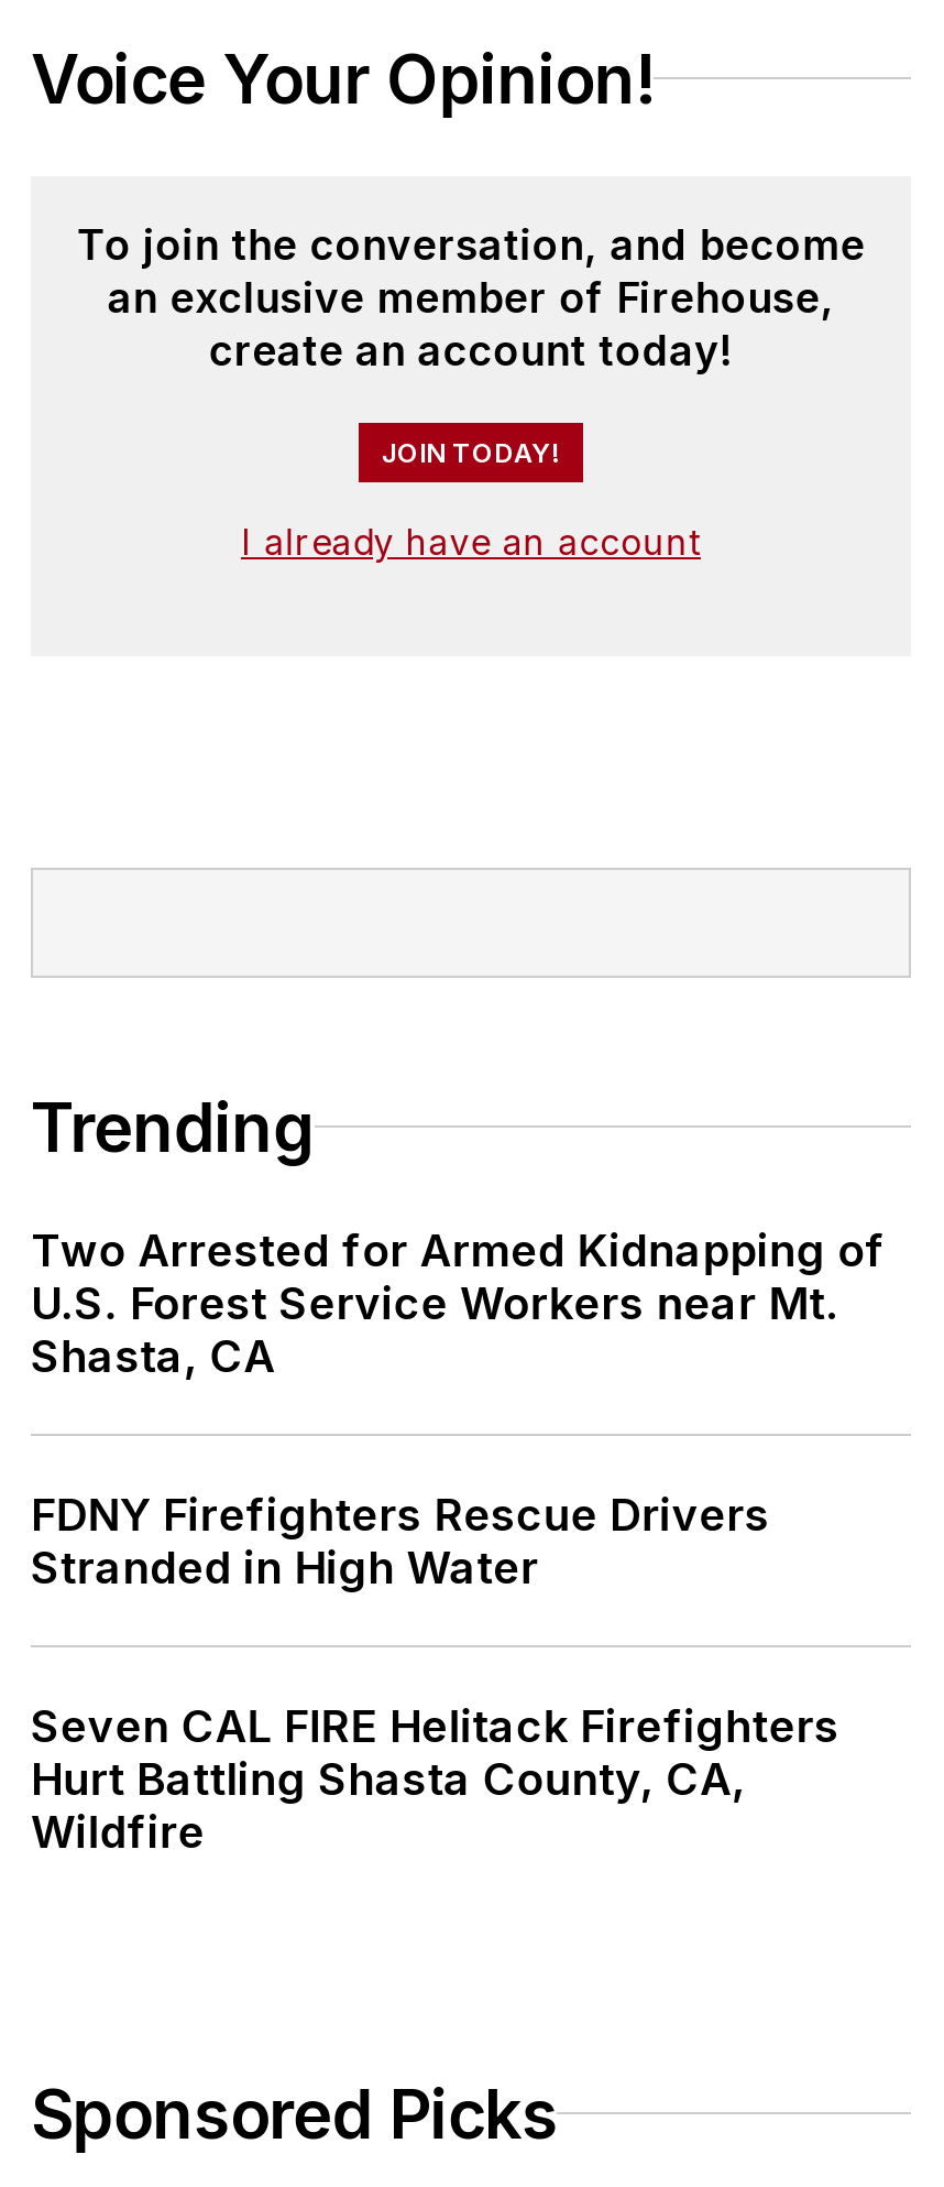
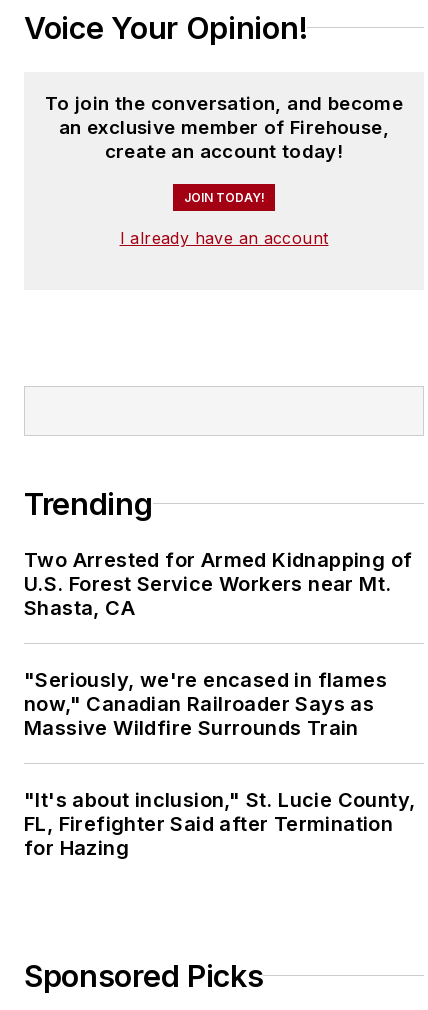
- FDNY Firefighters Rescue Drivers
- Stranded in High Water
+ "Seriously, we're encased in flames
+ now," Canadian Railroader Says as
+ Massive Wildfire Surrounds Train

- Seven CAL FIRE Helitack Firefighters
- Hurt Battling Shasta County, CA,
- Wildfire
+ "It's about inclusion," St. Lucie County,
+ FL, Firefighter Said after Termination
+ for Hazing
